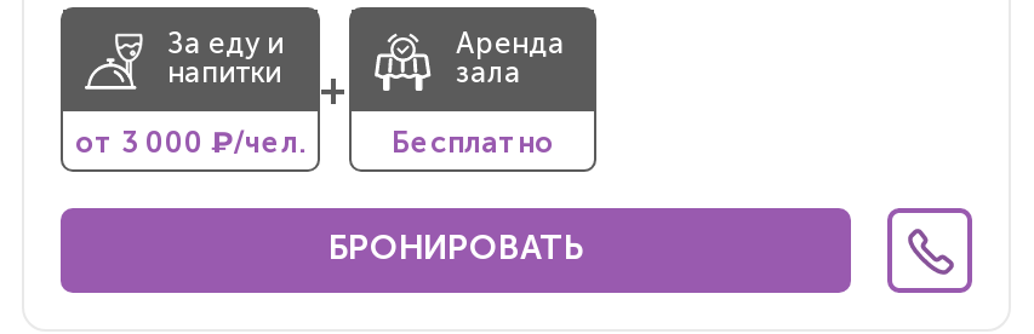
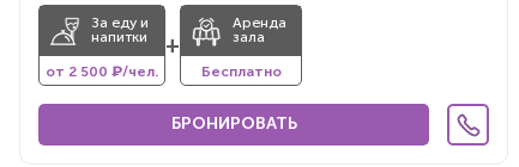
- от 3 000 ₽/чел.
+ от 2 500 ₽/чел.
